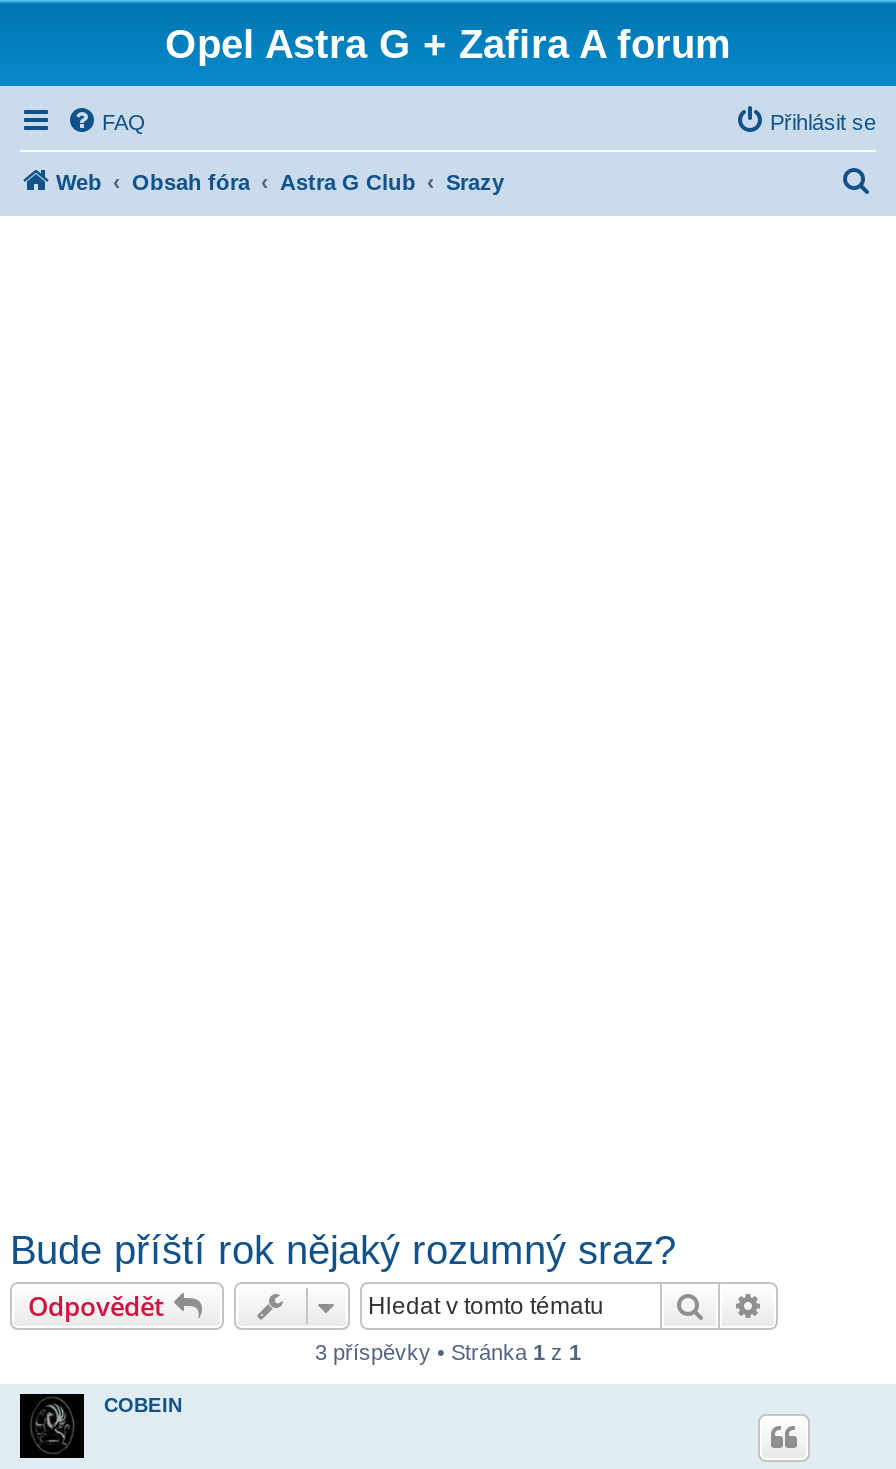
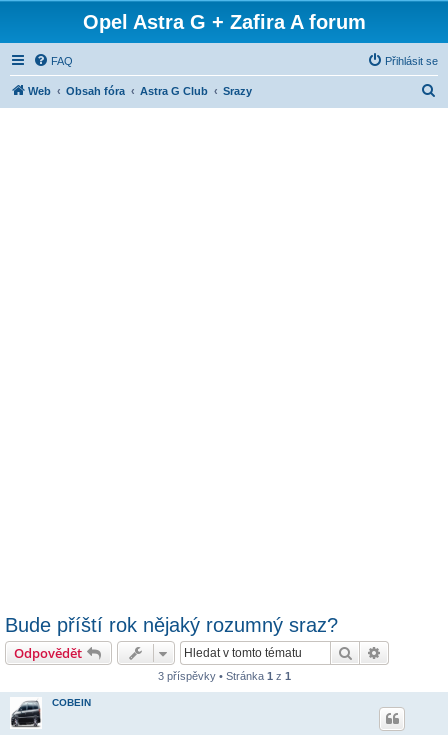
- [image]
+ [image]
